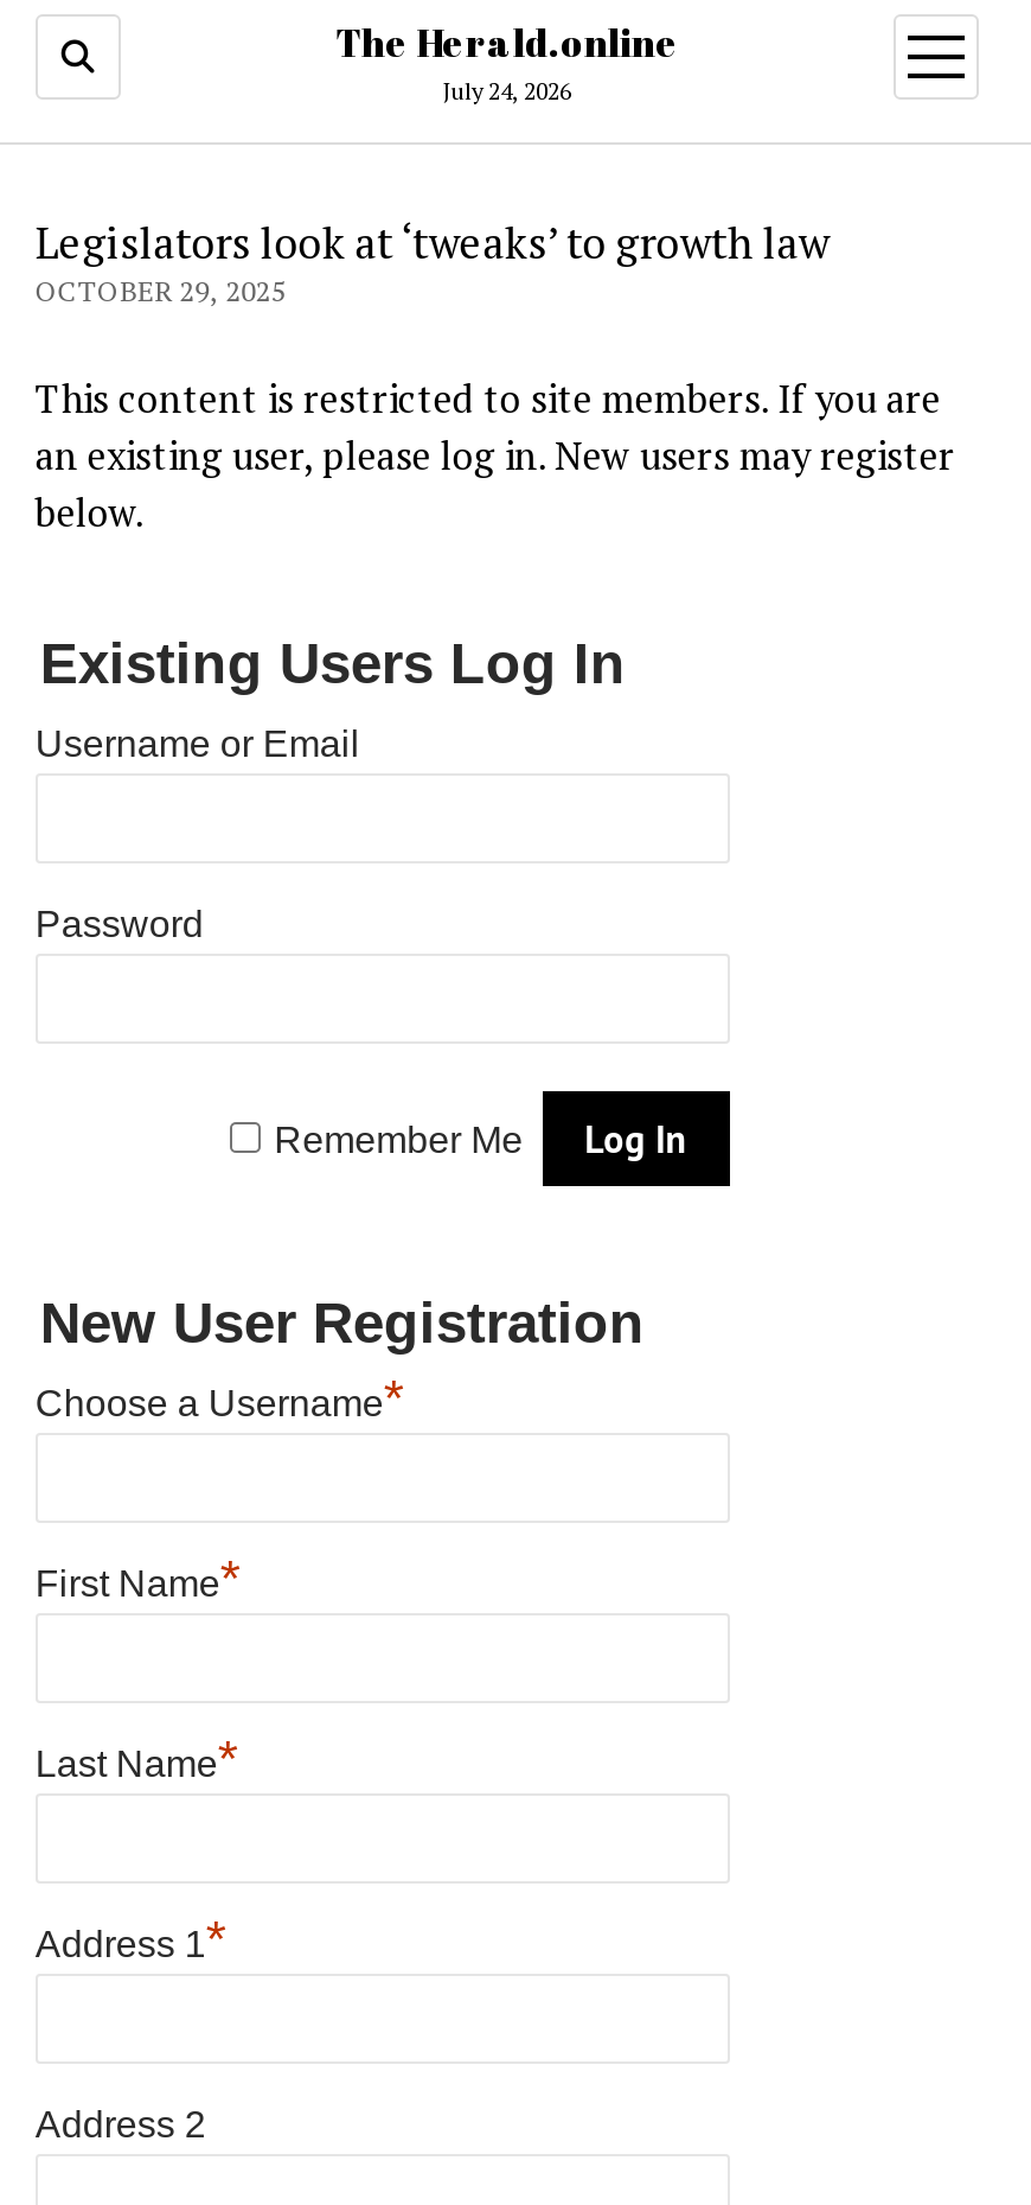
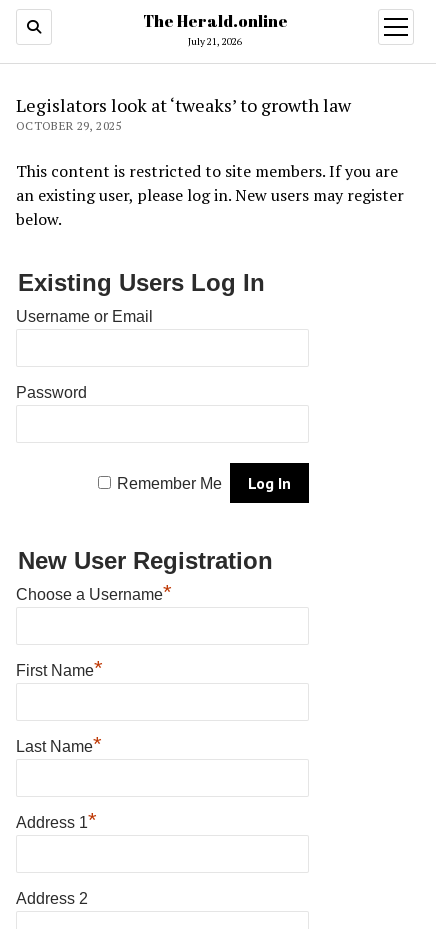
- July 24, 2026
+ July 21, 2026
